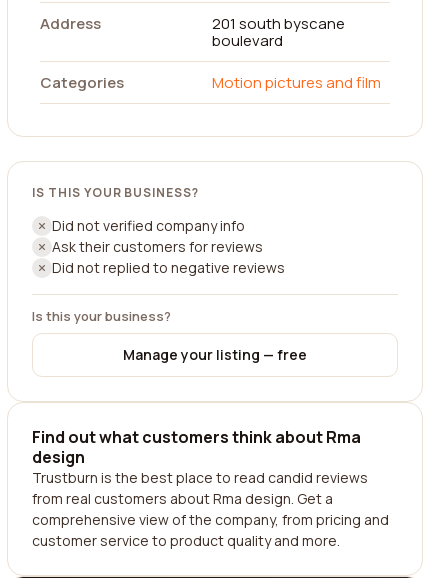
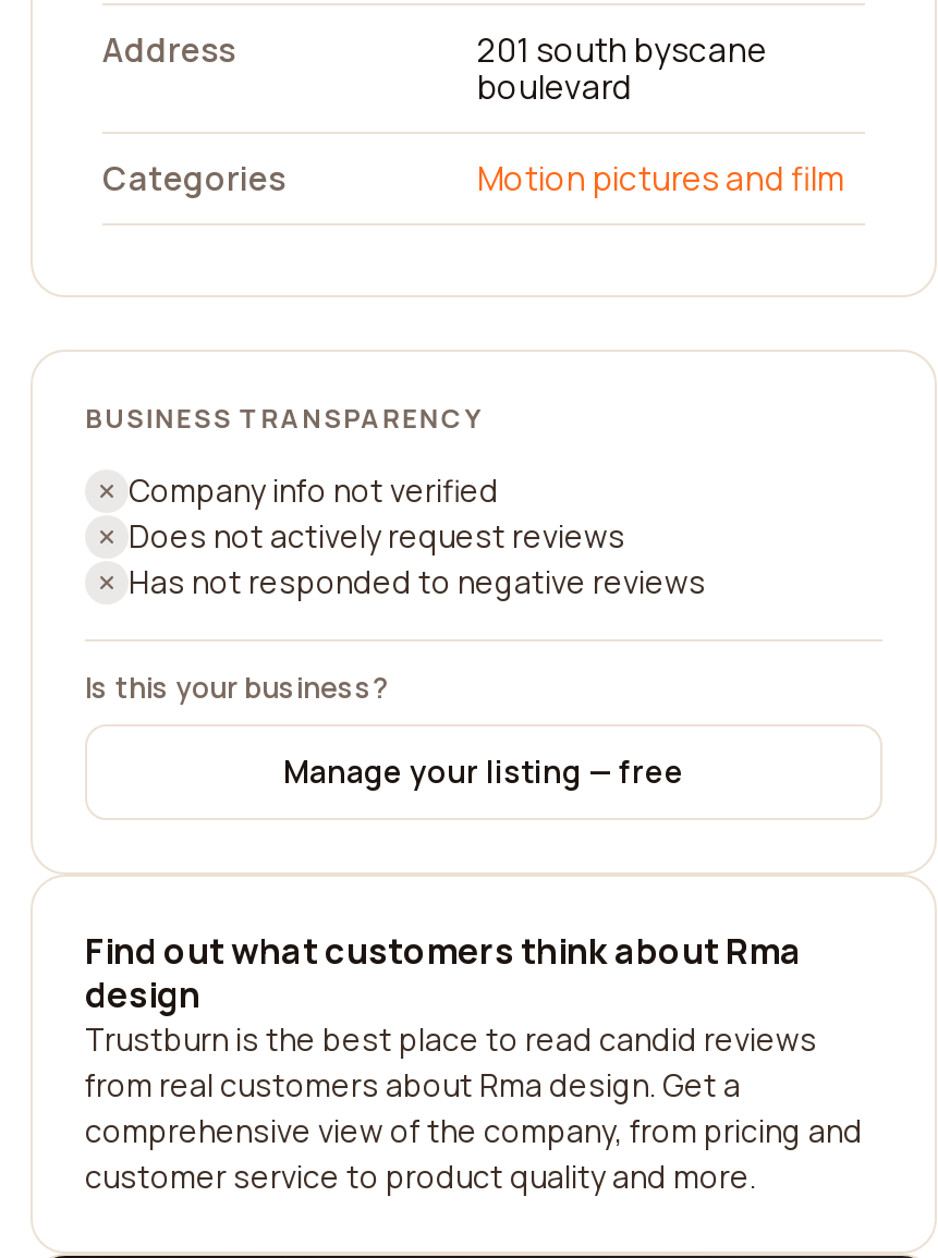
- IS THIS YOUR BUSINESS?
+ BUSINESS TRANSPARENCY

- Did not verified company info
- Ask their customers for reviews
- Did not replied to negative reviews
+ Company info not verified
+ Does not actively request reviews
+ Has not responded to negative reviews
